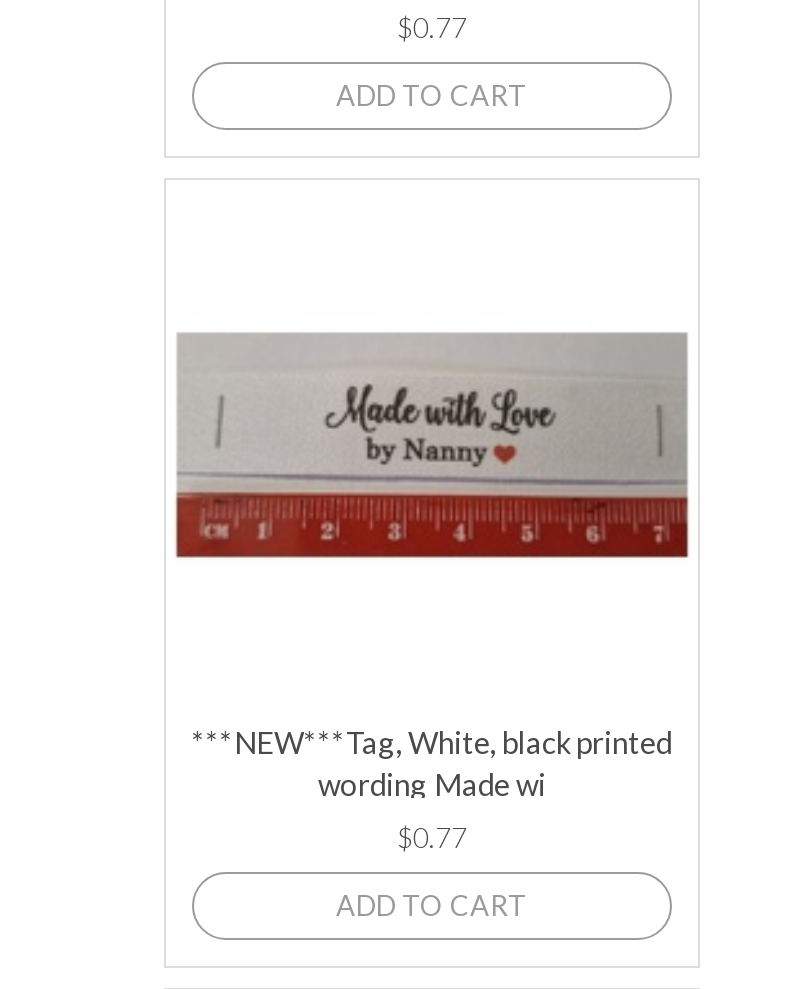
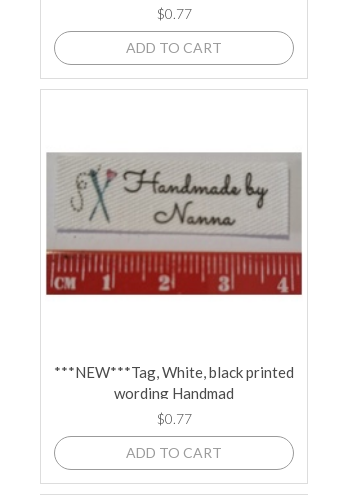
- [image]
+ [image]

- wording Made wi
+ wording Handmad
